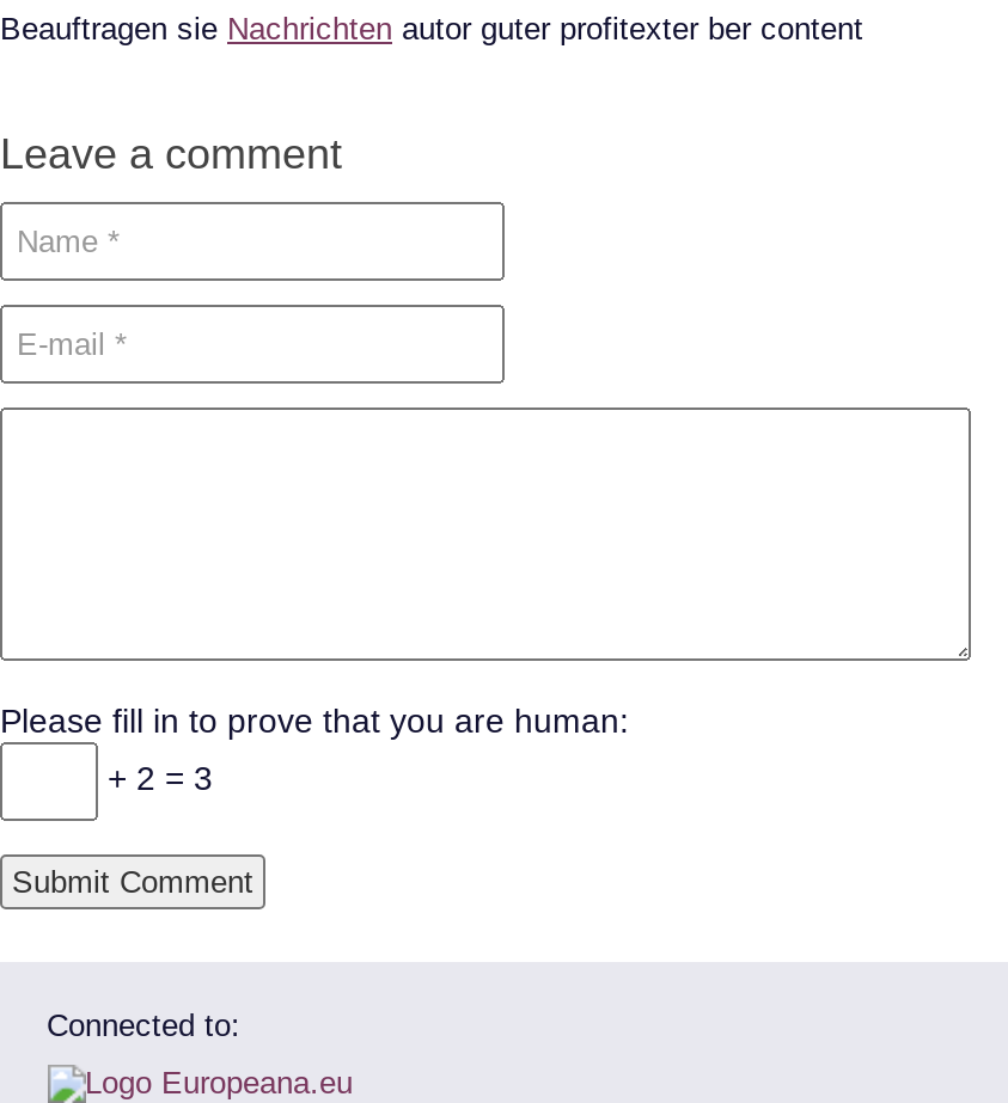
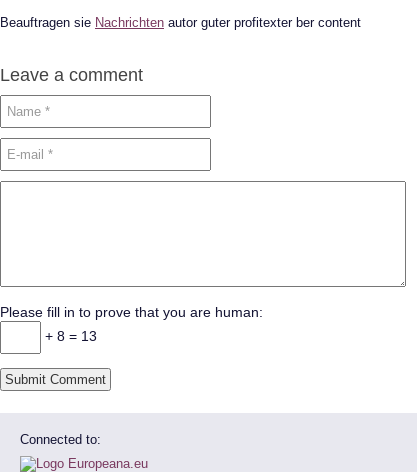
- + 2 = 3
+ + 8 = 13
